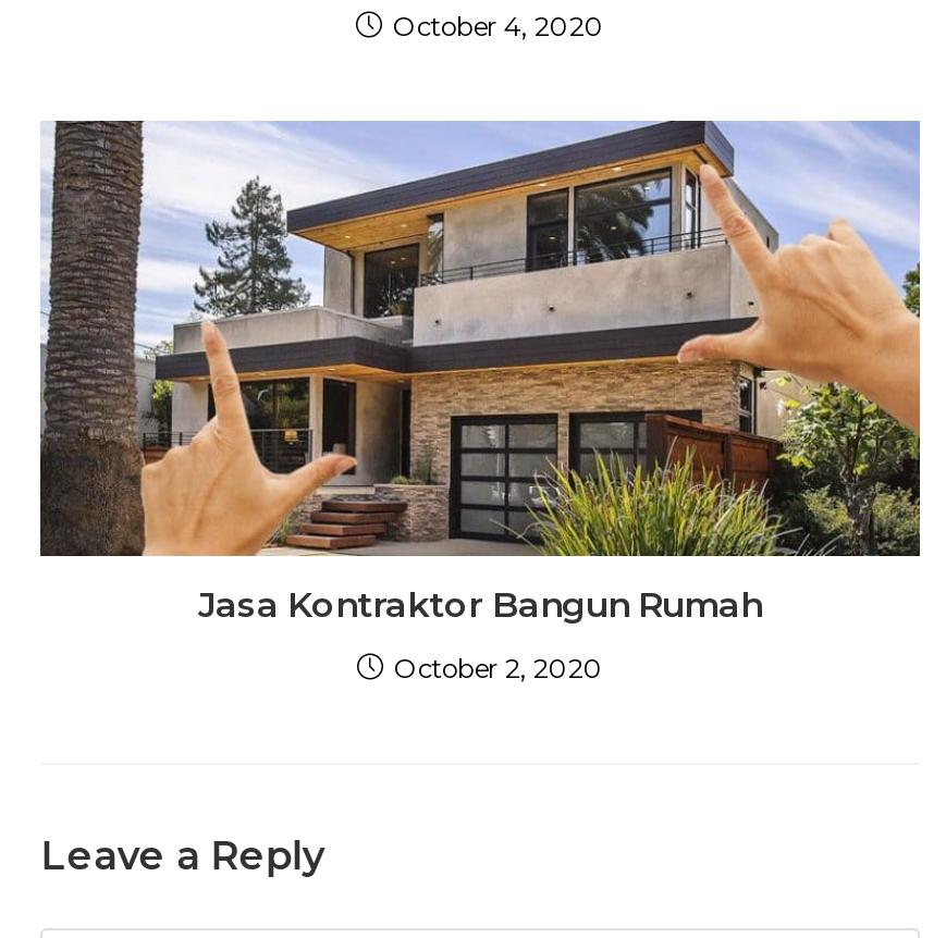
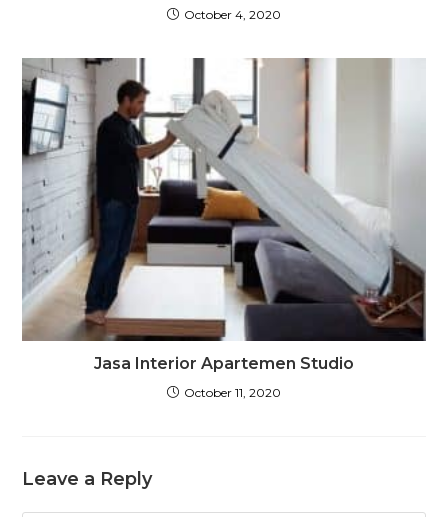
- [image]
- Jasa Kontraktor Bangun Rumah
+ [image]
+ Jasa Interior Apartemen Studio

- October 2, 2020
+ October 11, 2020
